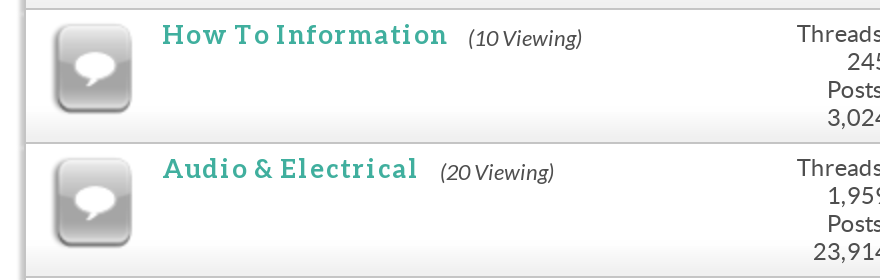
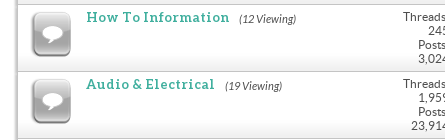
- How To Information (10 Viewing)
+ How To Information (12 Viewing)

- Audio & Electrical (20 Viewing)
+ Audio & Electrical (19 Viewing)
